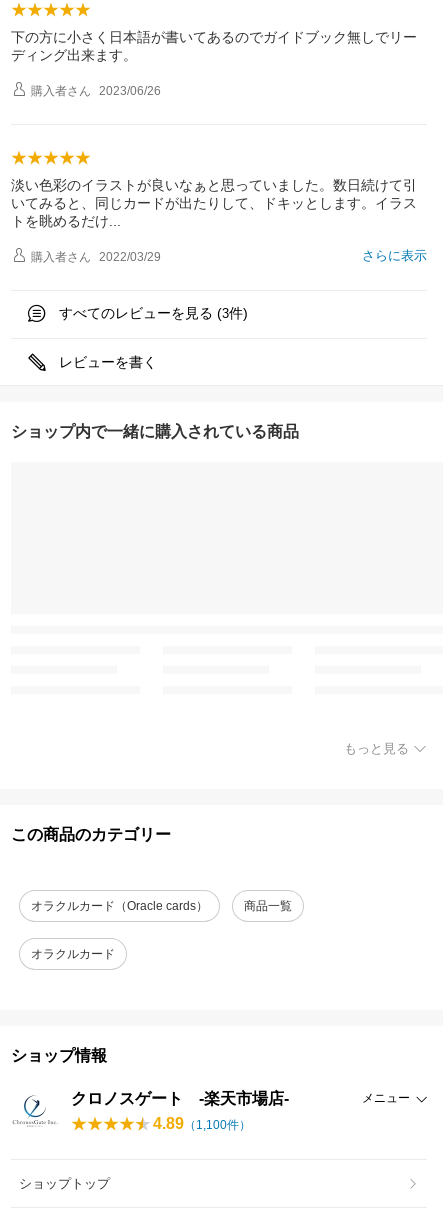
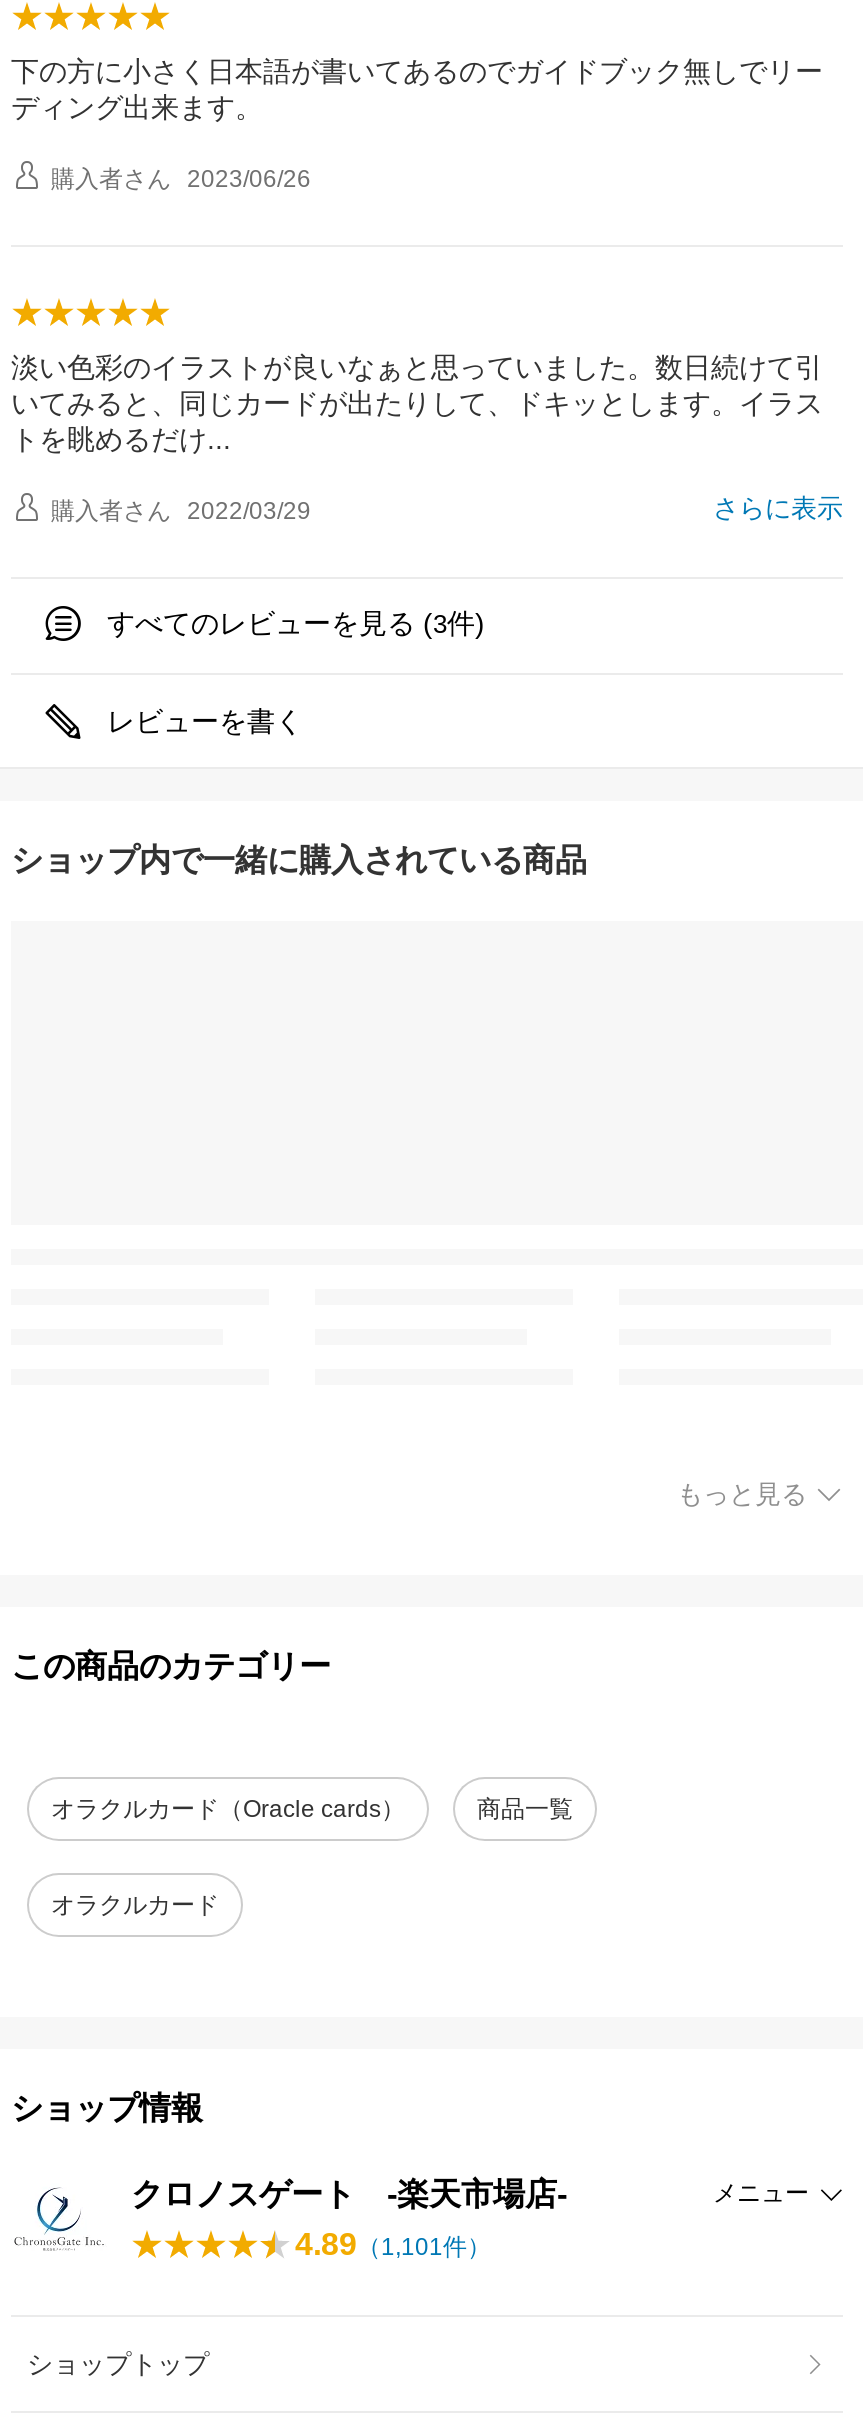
- 4.89（1,100件）
+ 4.89（1,101件）
